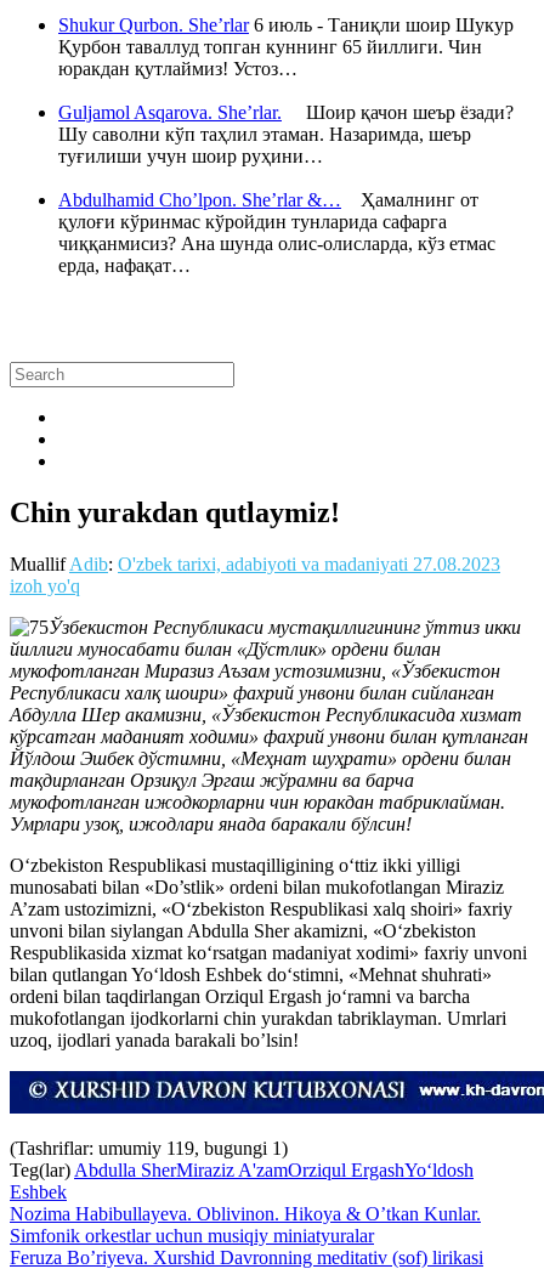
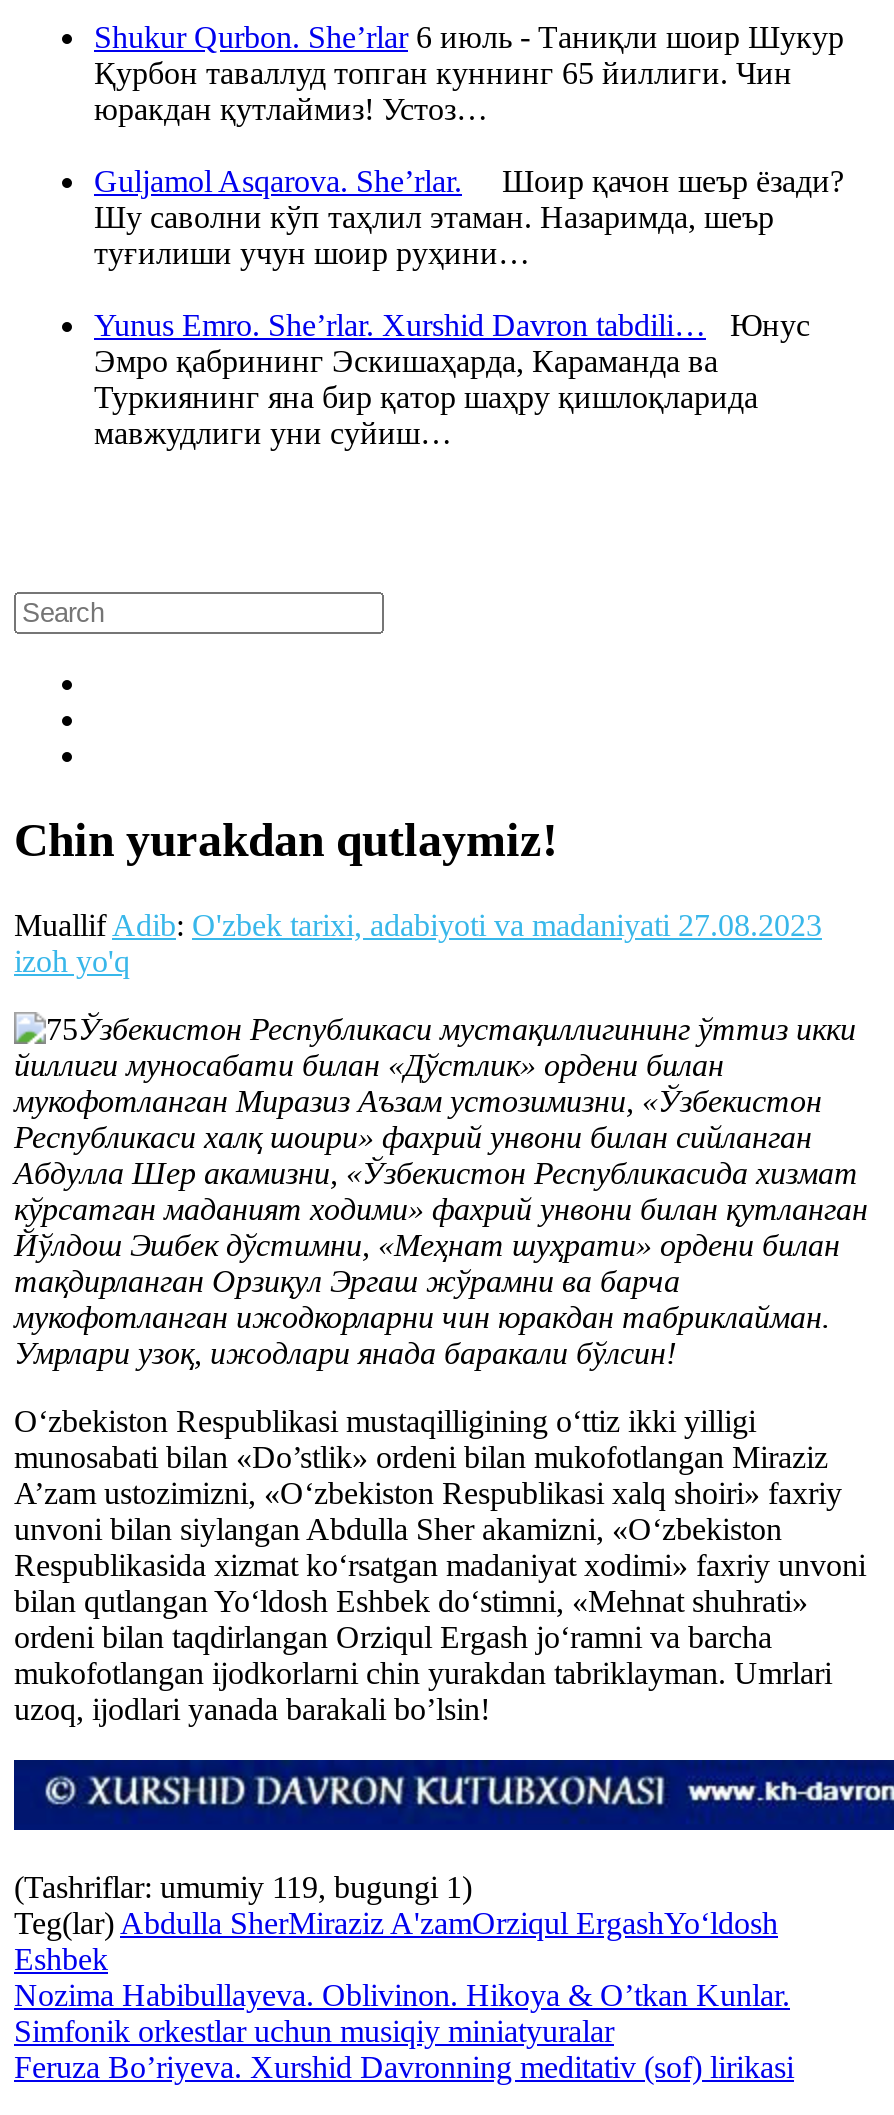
- Abdulhamid Cho’lpon. She’rlar &… Ҳамалнинг от
- қулоғи кўринмас кўройдин тунларида сафарга
- чиққанмисиз? Ана шунда олис-олисларда, кўз етмас
- ерда, нафақат…
+ Yunus Emro. She’rlar. Xurshid Davron tabdili… Юнус
+ Эмро қабрининг Эскишаҳарда, Караманда ва
+ Туркиянинг яна бир қатор шаҳру қишлоқларида
+ мавжудлиги уни суйиш…
